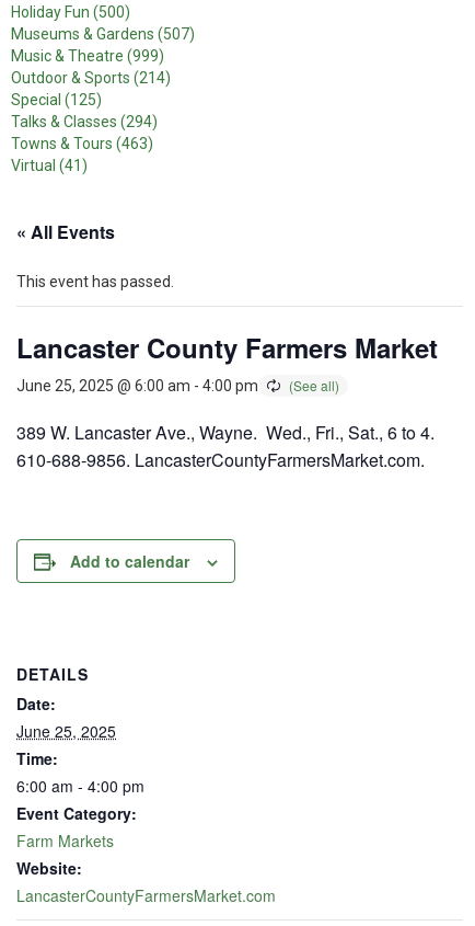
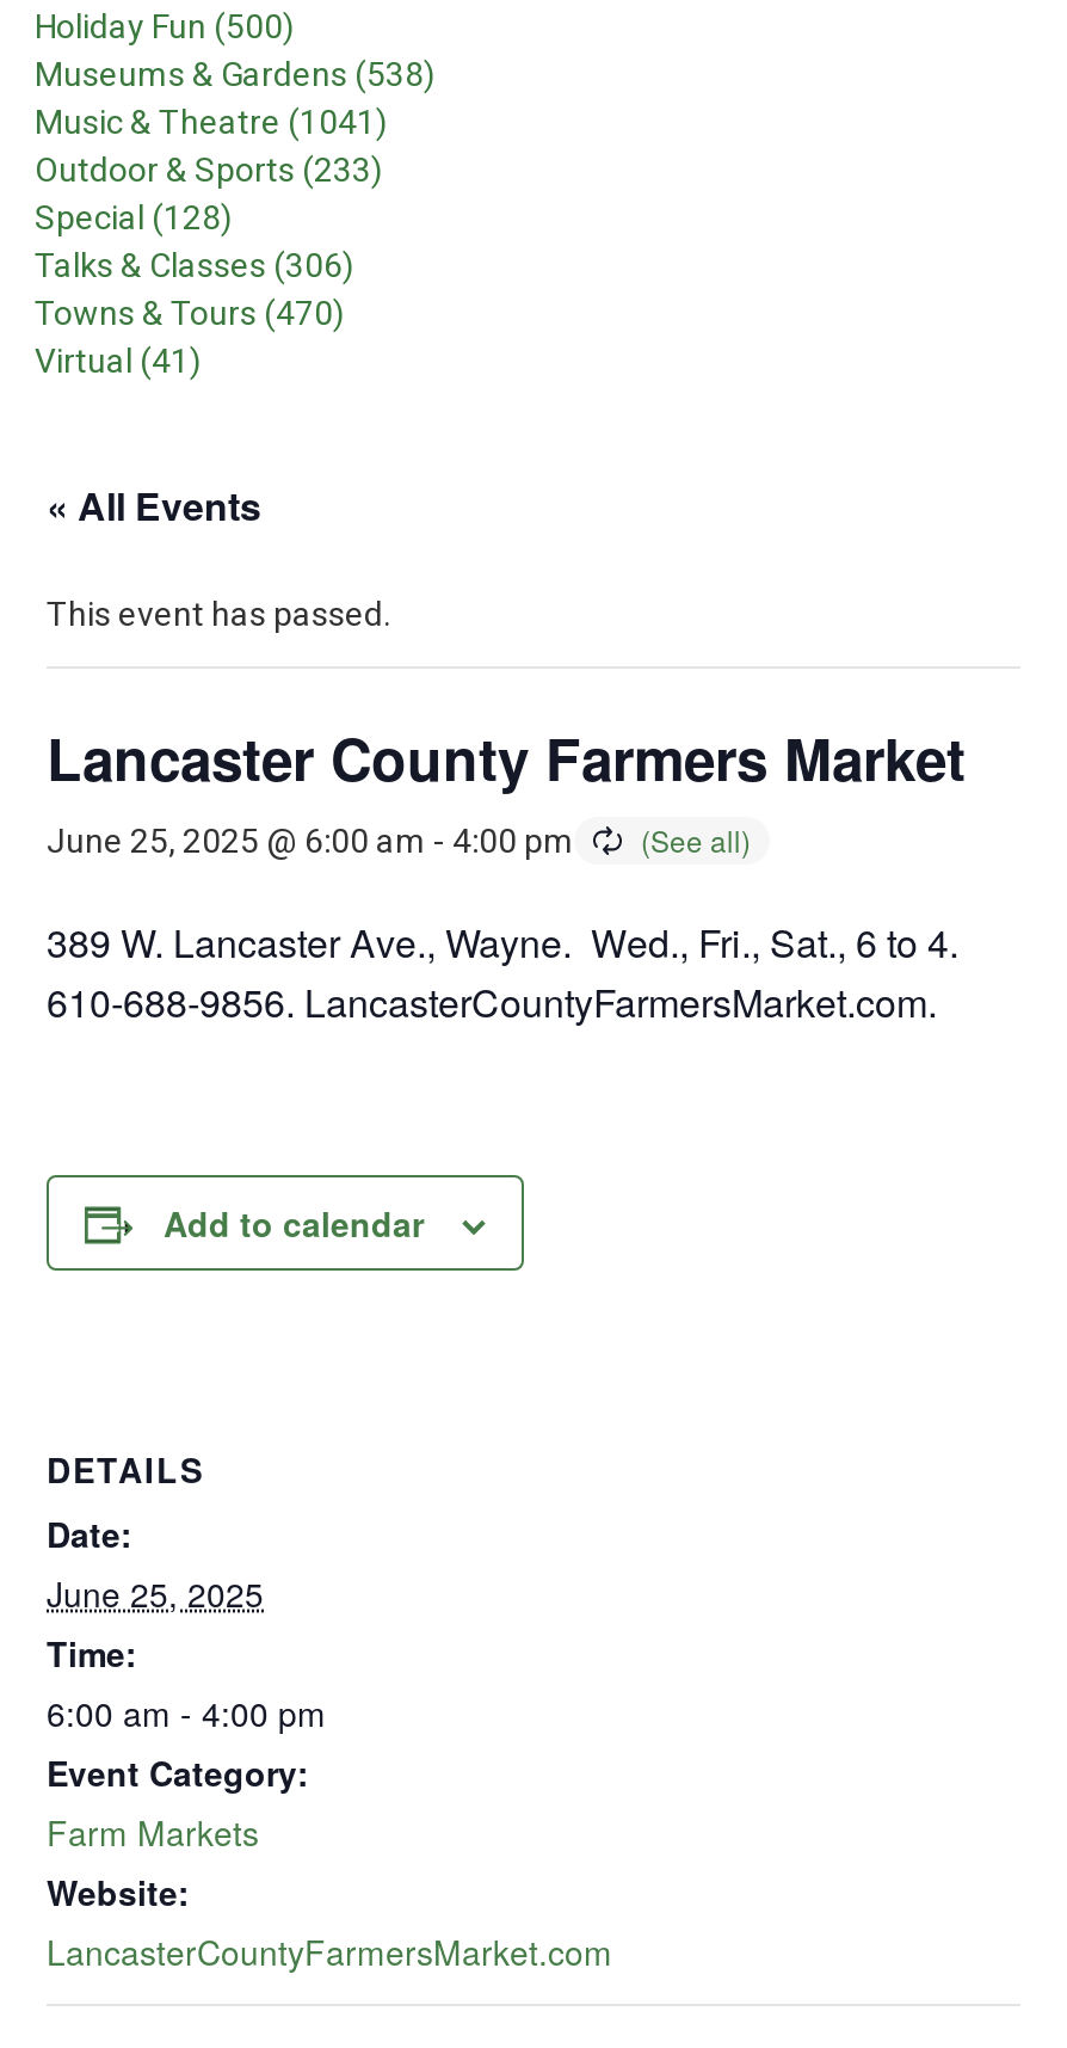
- Museums & Gardens (507)
+ Museums & Gardens (538)

- Music & Theatre (999)
+ Music & Theatre (1041)

- Outdoor & Sports (214)
+ Outdoor & Sports (233)

- Special (125)
+ Special (128)

- Talks & Classes (294)
+ Talks & Classes (306)

- Towns & Tours (463)
+ Towns & Tours (470)
